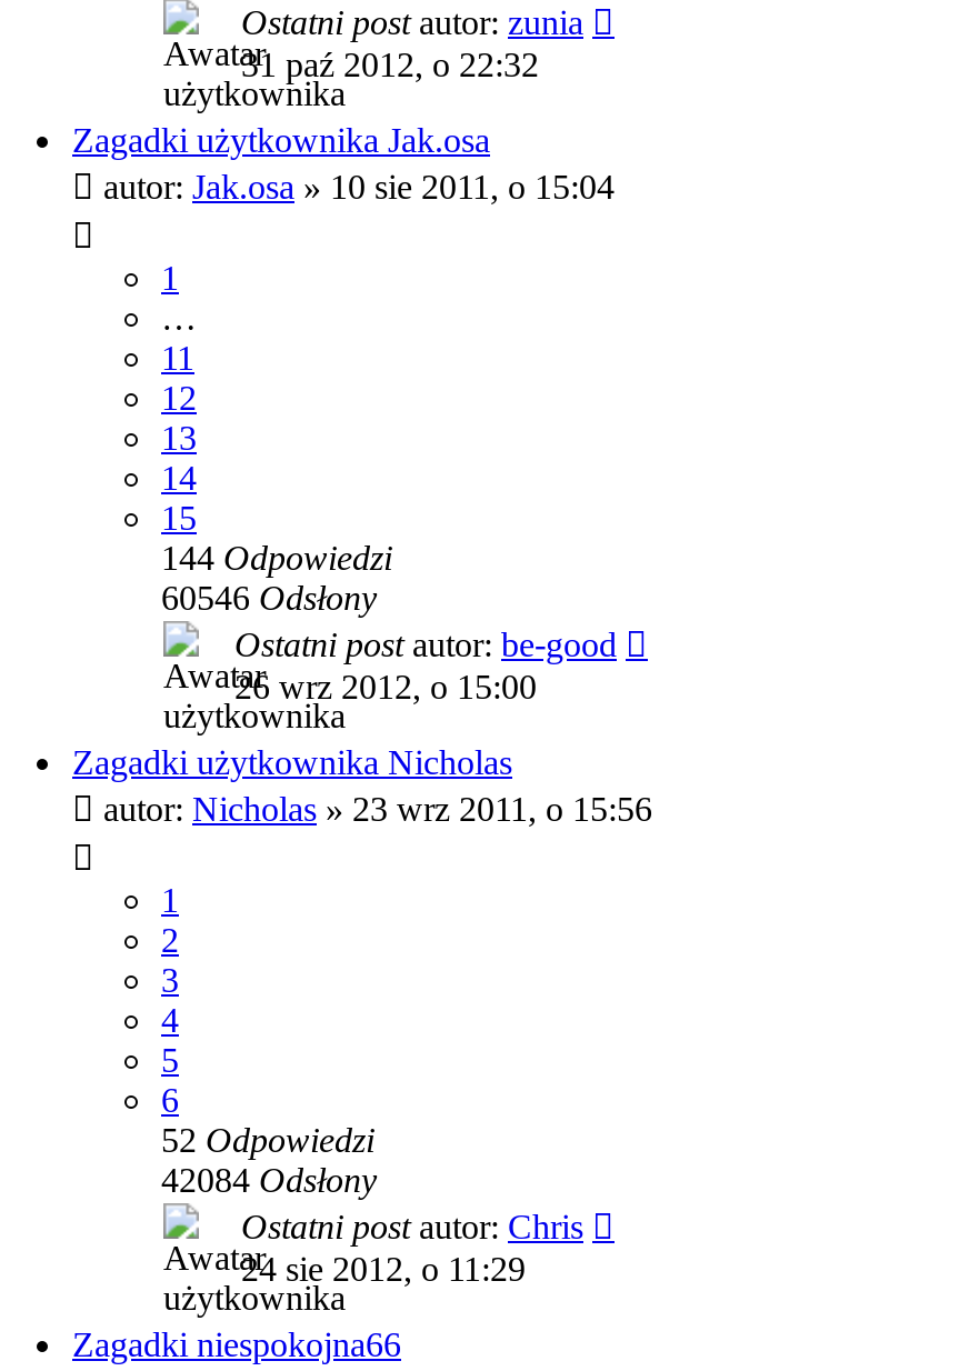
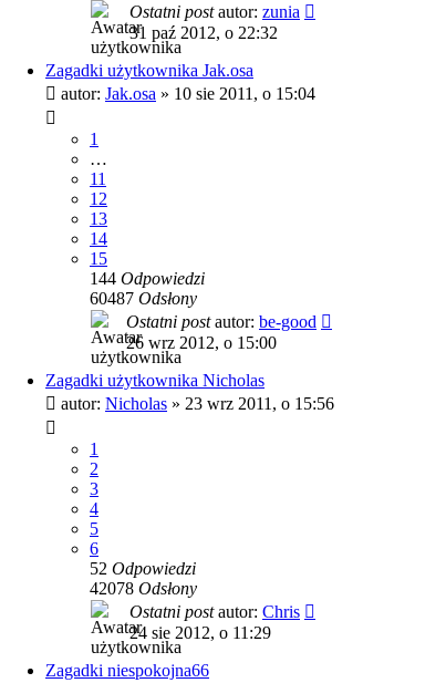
- 60546 Odsłony
+ 60487 Odsłony

- 42084Odsłony
+ 42078Odsłony
